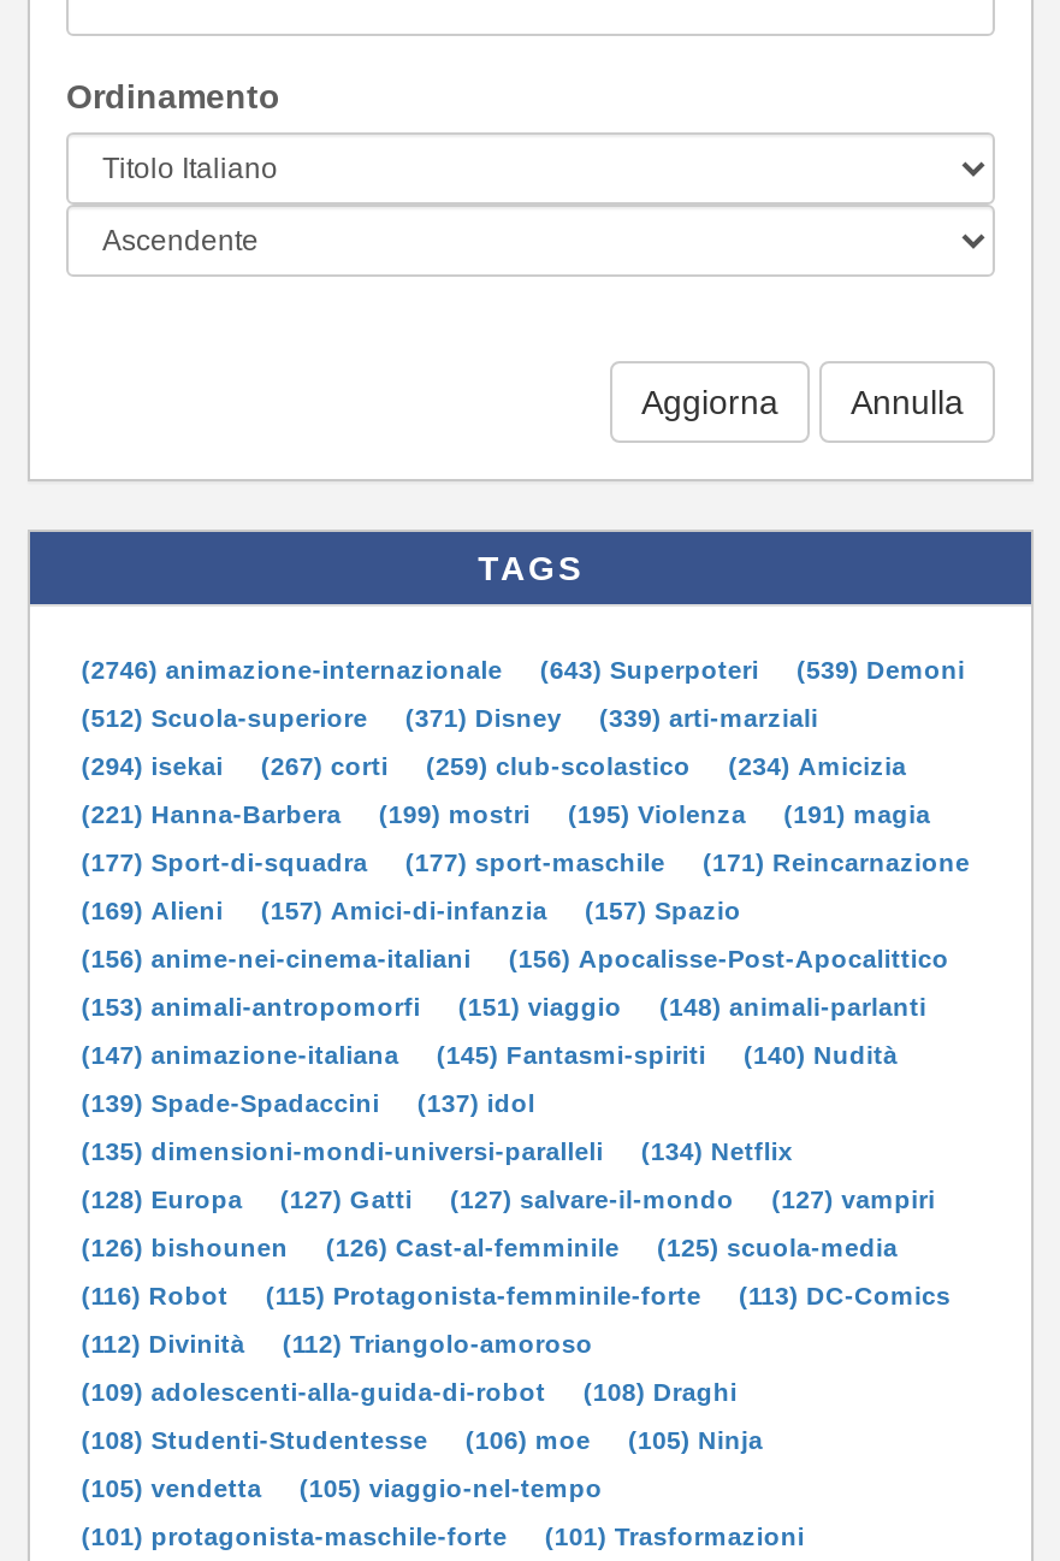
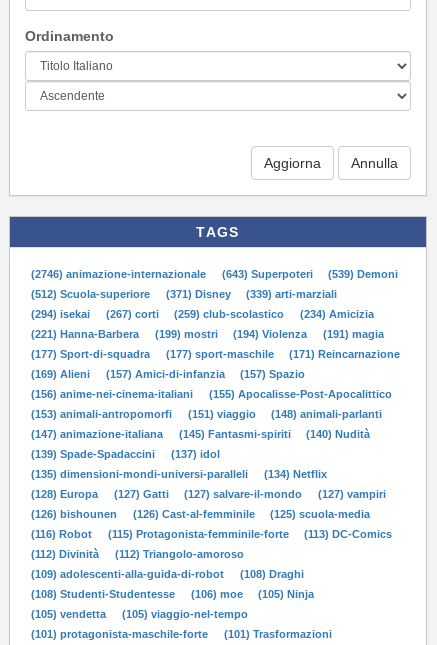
- (221) Hanna-Barbera (199) mostri (195) Violenza (191) magia
+ (221) Hanna-Barbera (199) mostri (194) Violenza (191) magia

- (156) Apocalisse-Post-Apocalittico
+ (155) Apocalisse-Post-Apocalittico
